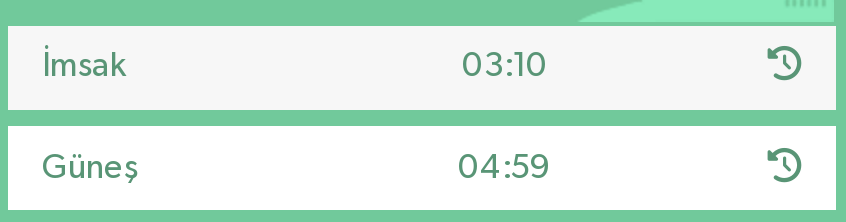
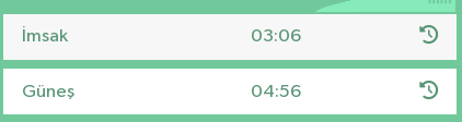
- 03:10
+ 03:06

- 04:59
+ 04:56
